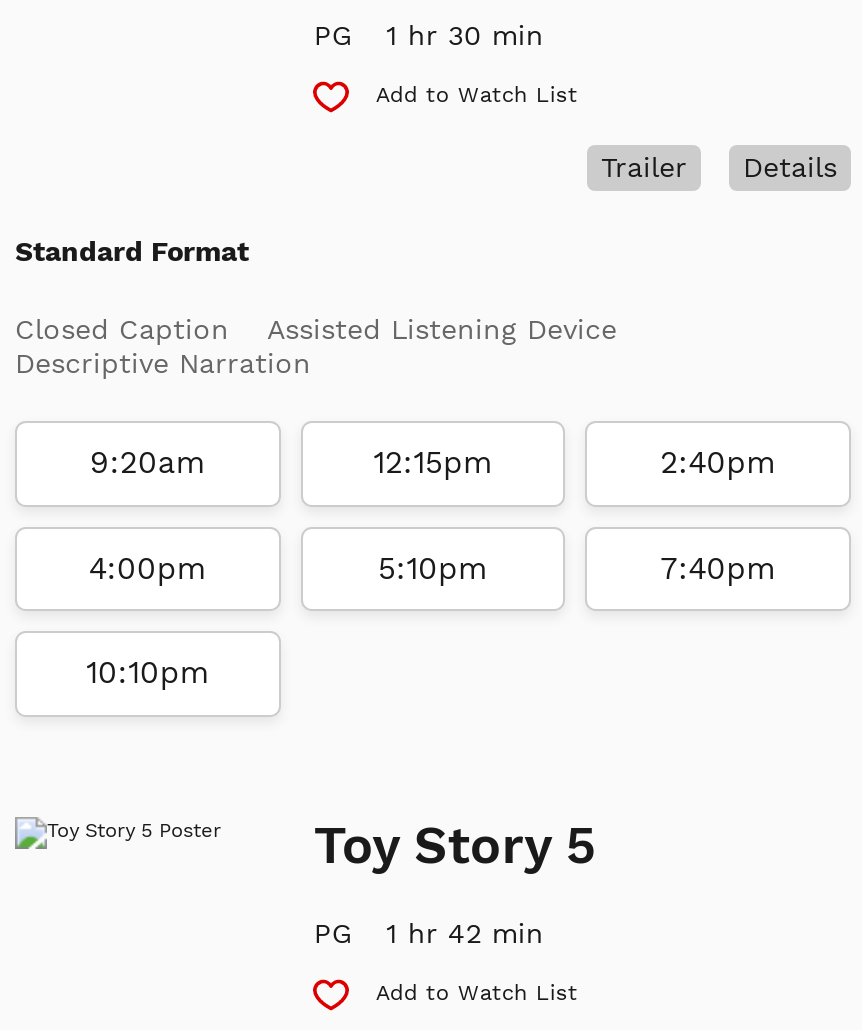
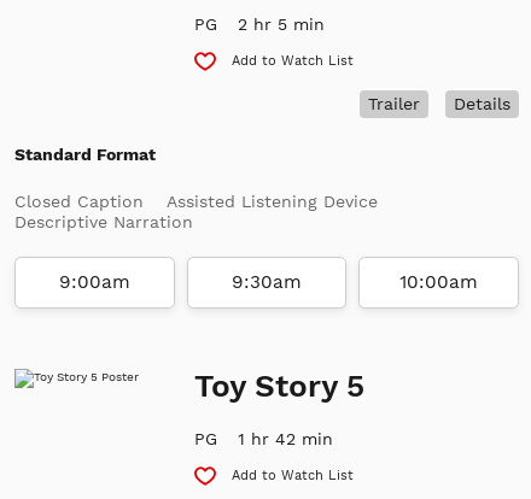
- PG 1 hr 30 min
+ PG 2 hr 5 min

- 9:20am
- 12:15pm
- 2:40pm
- 4:00pm
- 5:10pm
- 7:40pm
- 10:10pm
+ 9:00am
+ 9:30am
+ 10:00am
